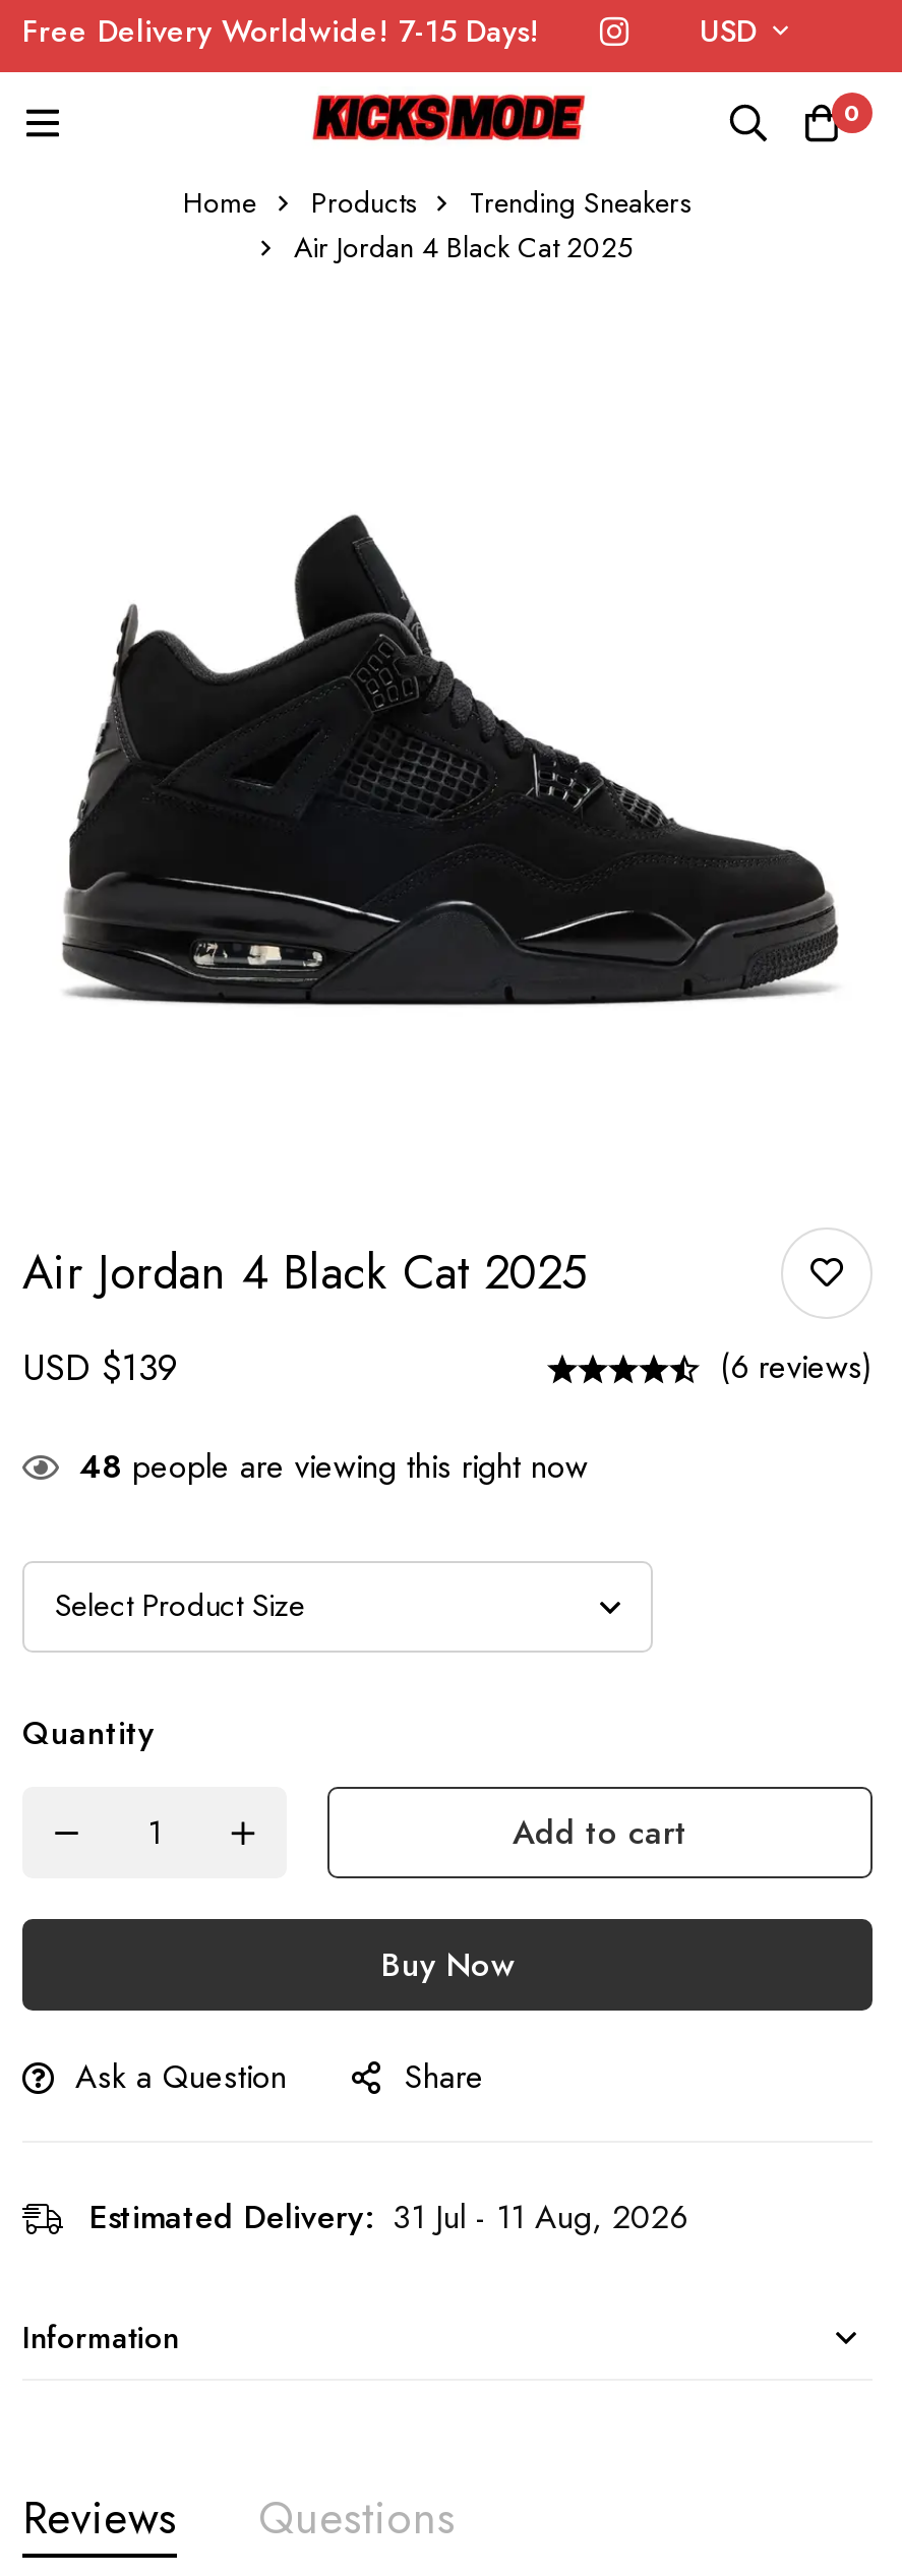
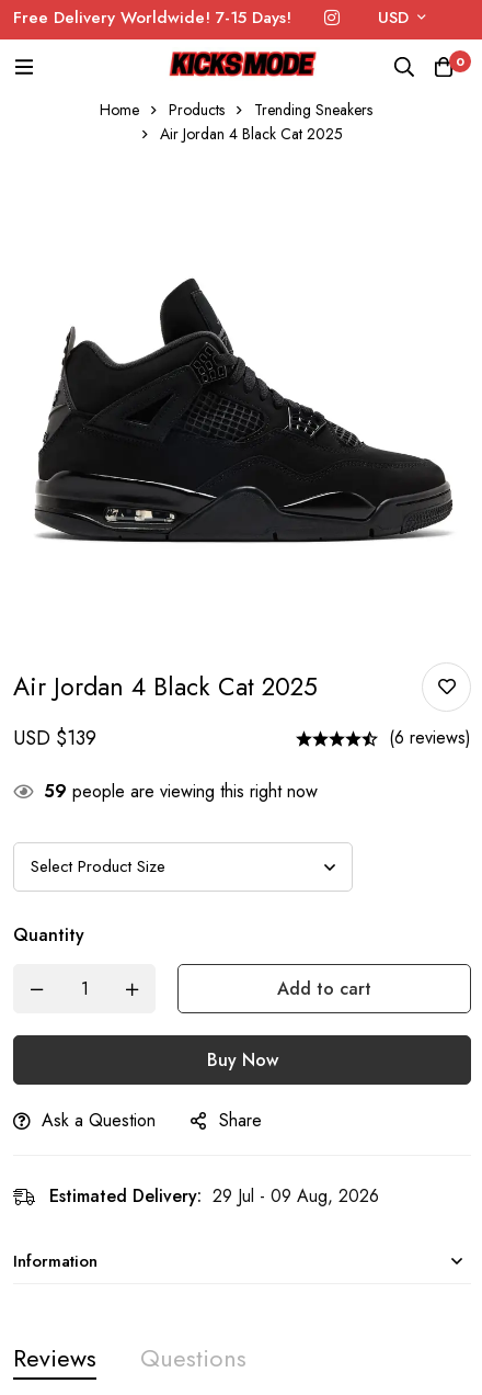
- 48 people are viewing this right now
+ 59 people are viewing this right now

- Estimated Delivery: 31 Jul - 11 Aug, 2026
+ Estimated Delivery: 29 Jul - 09 Aug, 2026
